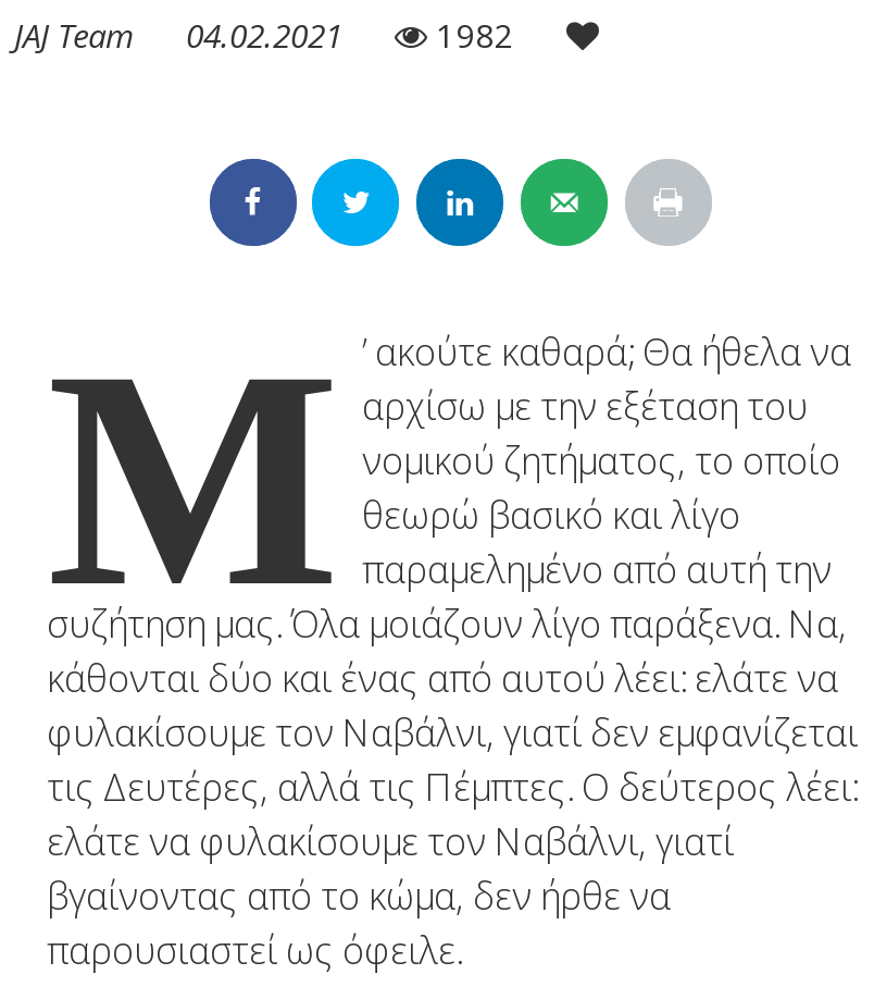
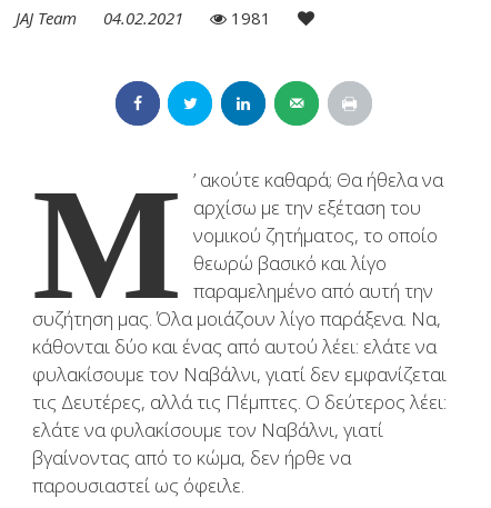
- JAJ Team 04.02.2021 1982
+ JAJ Team 04.02.2021 1981
